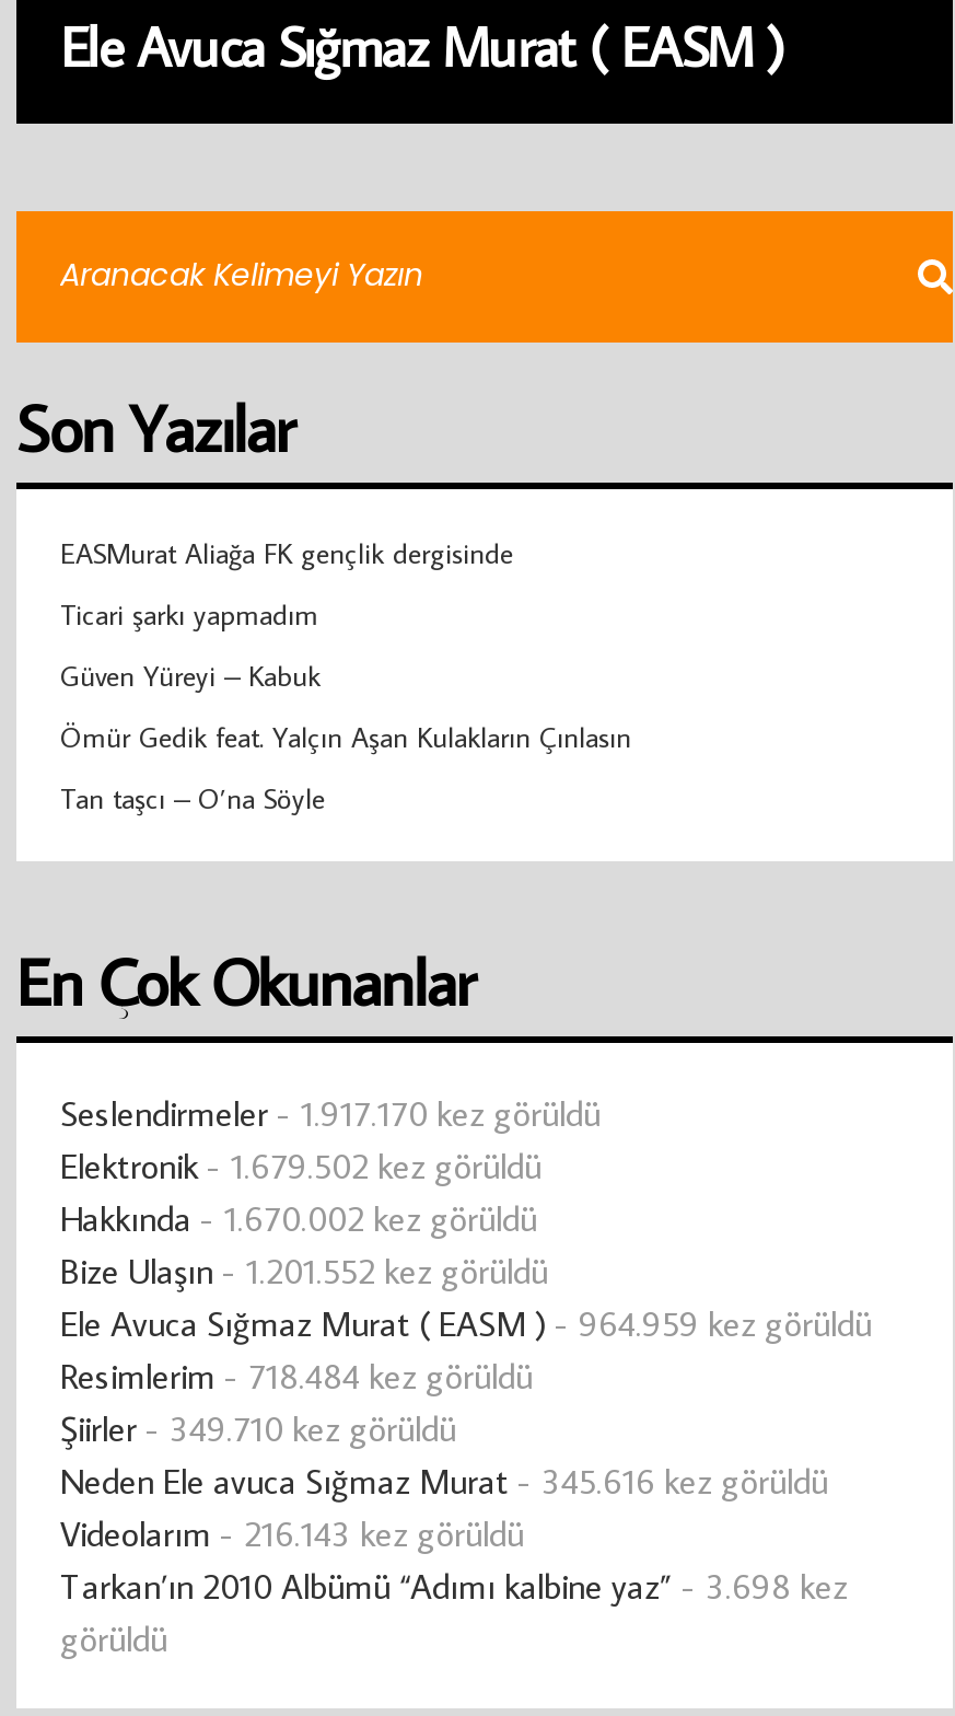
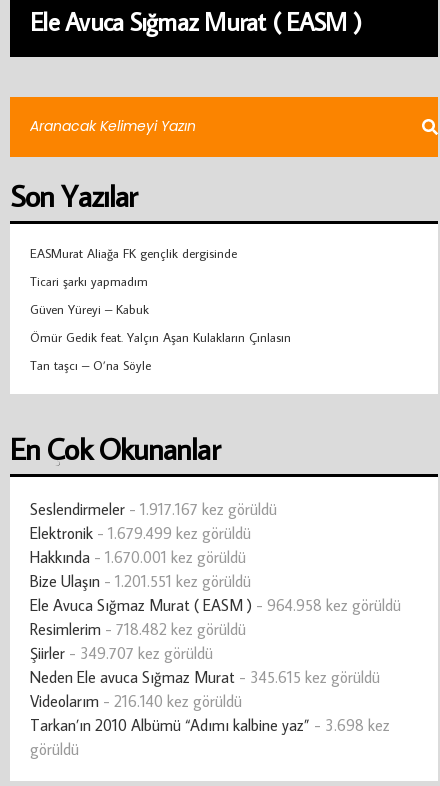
- Seslendirmeler - 1.917.170 kez görüldü
+ Seslendirmeler - 1.917.167 kez görüldü

- Elektronik - 1.679.502 kez görüldü
+ Elektronik - 1.679.499 kez görüldü

- Hakkında - 1.670.002 kez görüldü
+ Hakkında - 1.670.001 kez görüldü

- Bize Ulaşın - 1.201.552 kez görüldü
+ Bize Ulaşın - 1.201.551 kez görüldü

- Ele Avuca Sığmaz Murat ( EASM ) - 964.959 kez görüldü
+ Ele Avuca Sığmaz Murat ( EASM ) - 964.958 kez görüldü

- Resimlerim - 718.484 kez görüldü
+ Resimlerim - 718.482 kez görüldü

- Şiirler - 349.710 kez görüldü
+ Şiirler - 349.707 kez görüldü

- Neden Ele avuca Sığmaz Murat - 345.616 kez görüldü
+ Neden Ele avuca Sığmaz Murat - 345.615 kez görüldü

- Videolarım - 216.143 kez görüldü
+ Videolarım - 216.140 kez görüldü
